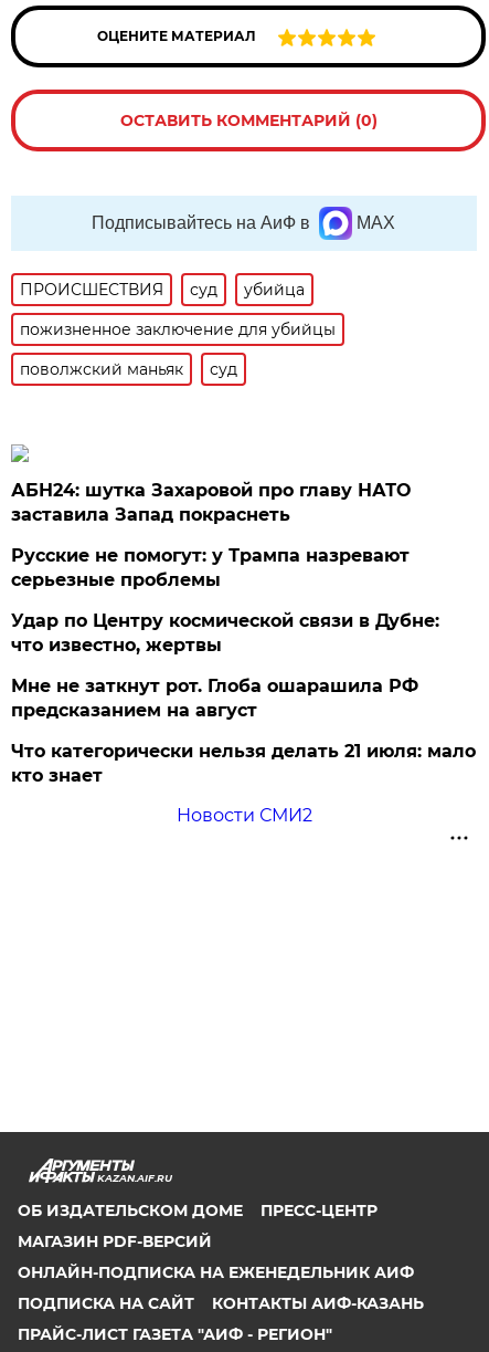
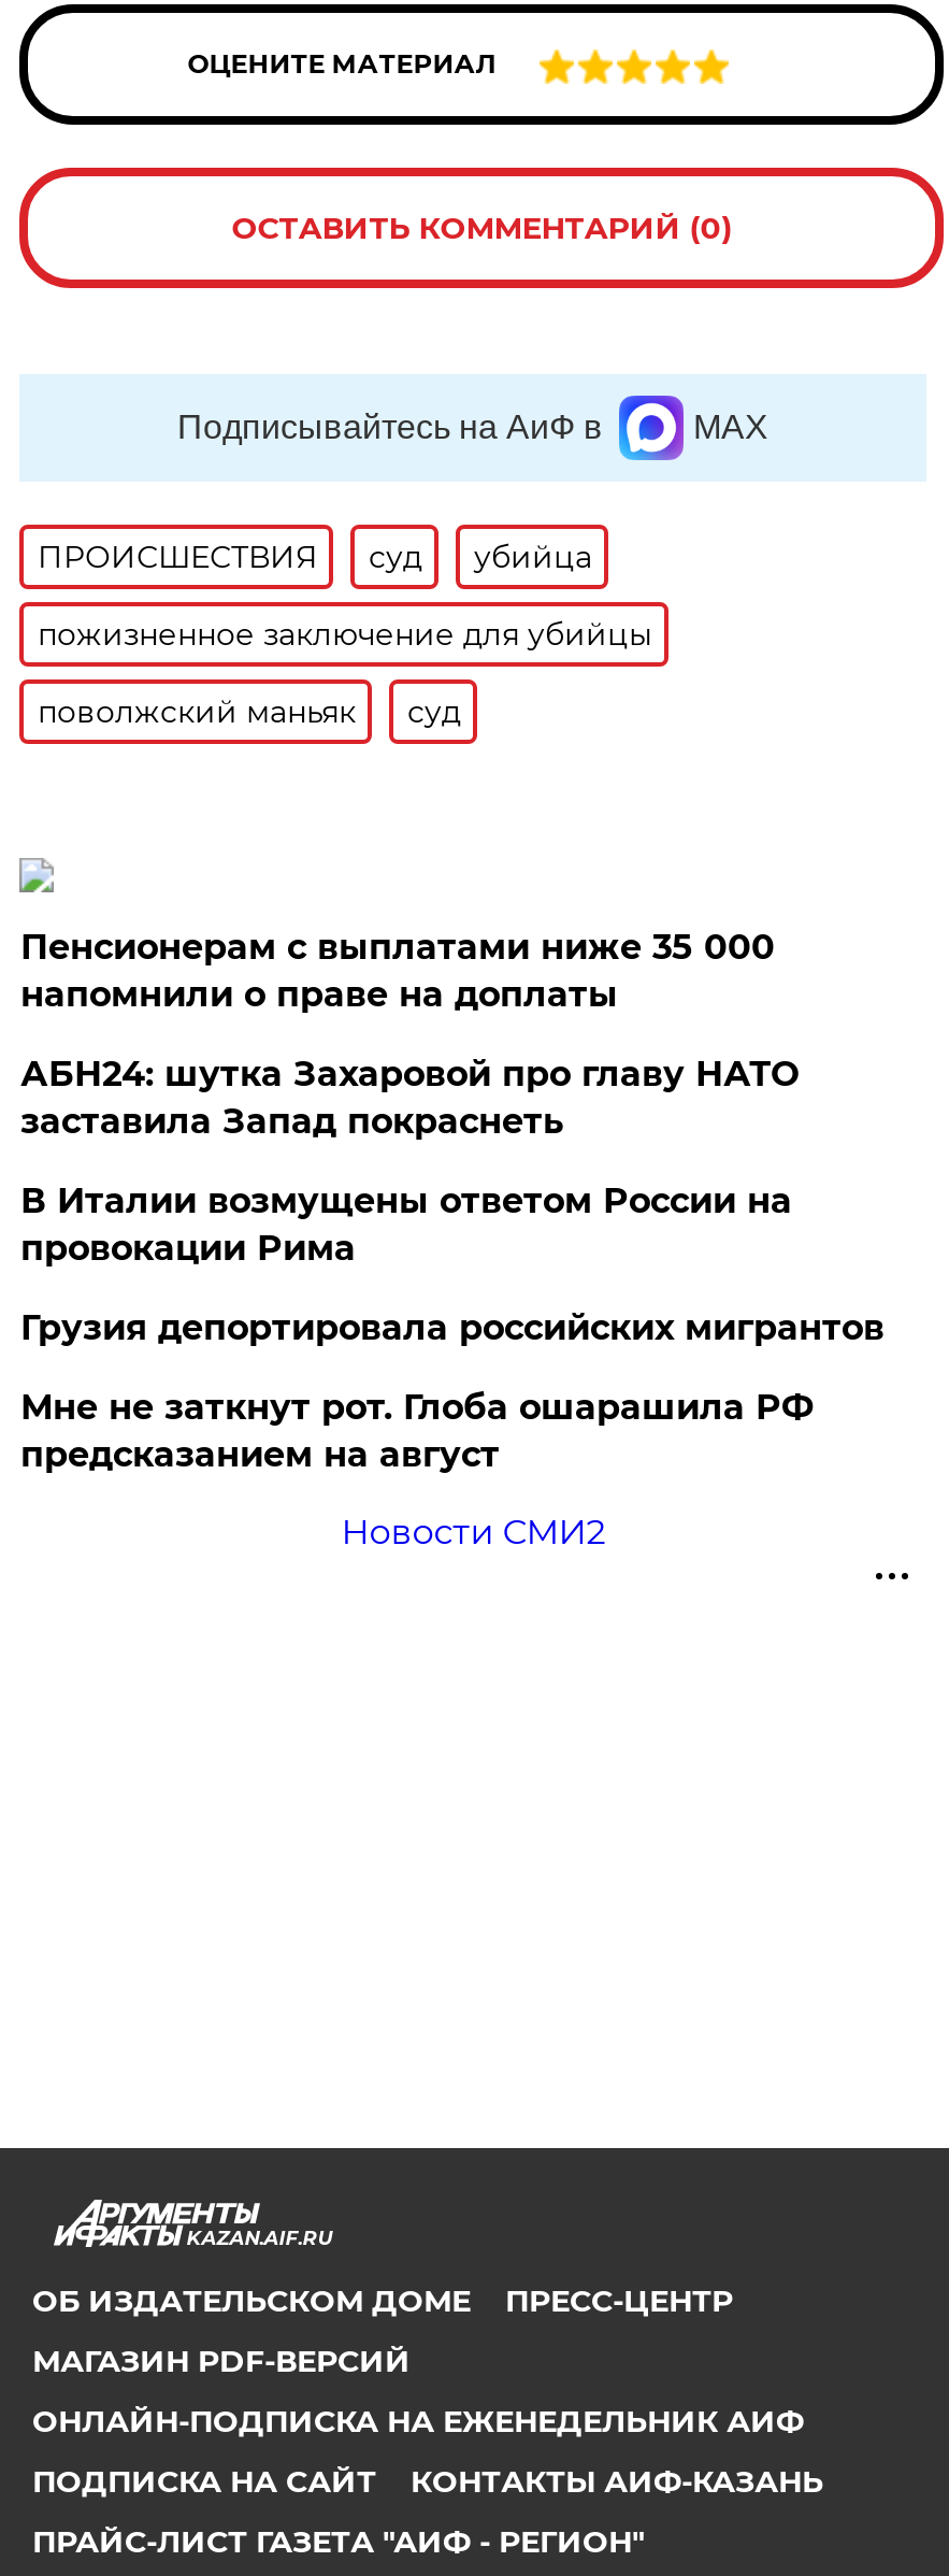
+ Пенсионерам с выплатами ниже 35 000
+ напомнили о праве на доплаты

moved down: АБН24: шутка Захаровой про главу НАТО | заставила Запад покраснеть

- Русские не помогут: у Трампа назревают
- серьезные проблемы
+ В Италии возмущены ответом России на
+ провокации Рима

- Удар по Центру космической связи в Дубне:
- что известно, жертвы
+ Грузия депортировала российских мигрантов

moved down: Мне не заткнут рот. Глоба ошарашила РФ | предсказанием на август

- Что категорически нельзя делать 21 июля: мало
- кто знает
